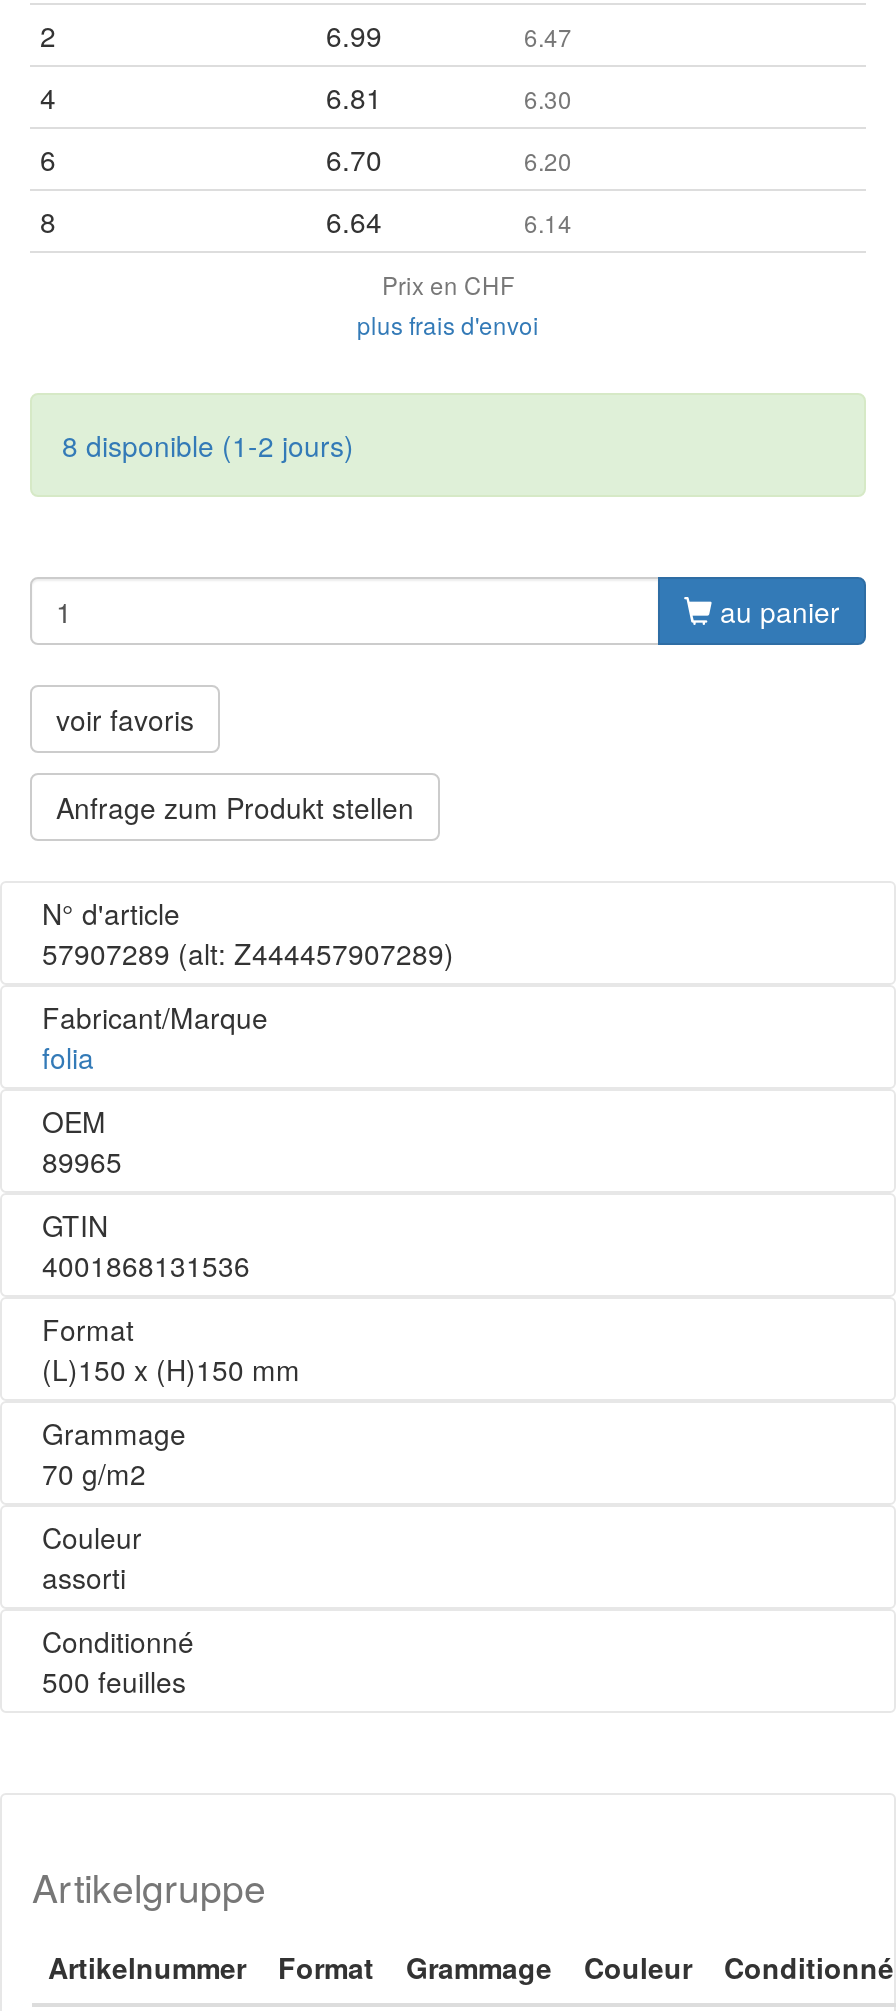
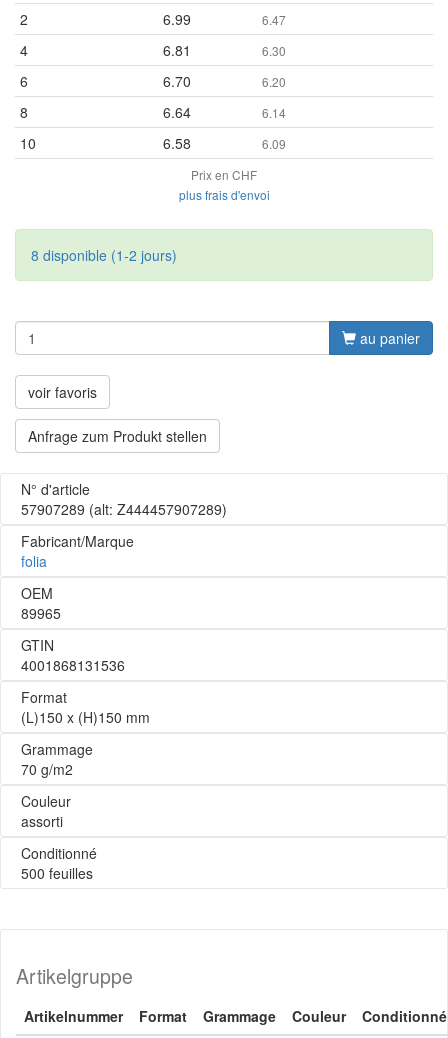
+ 10
+ 6.58
+ 6.09
